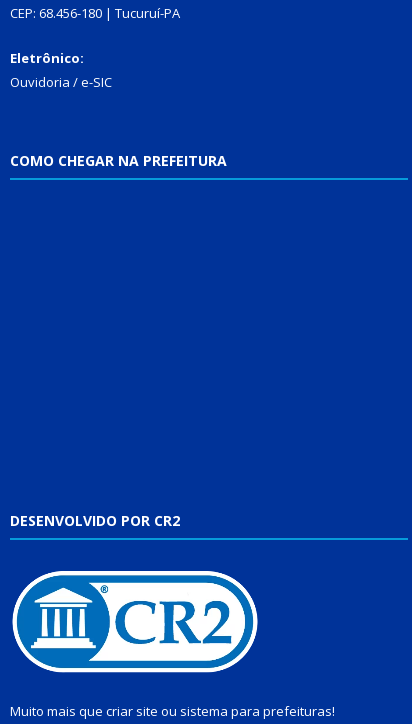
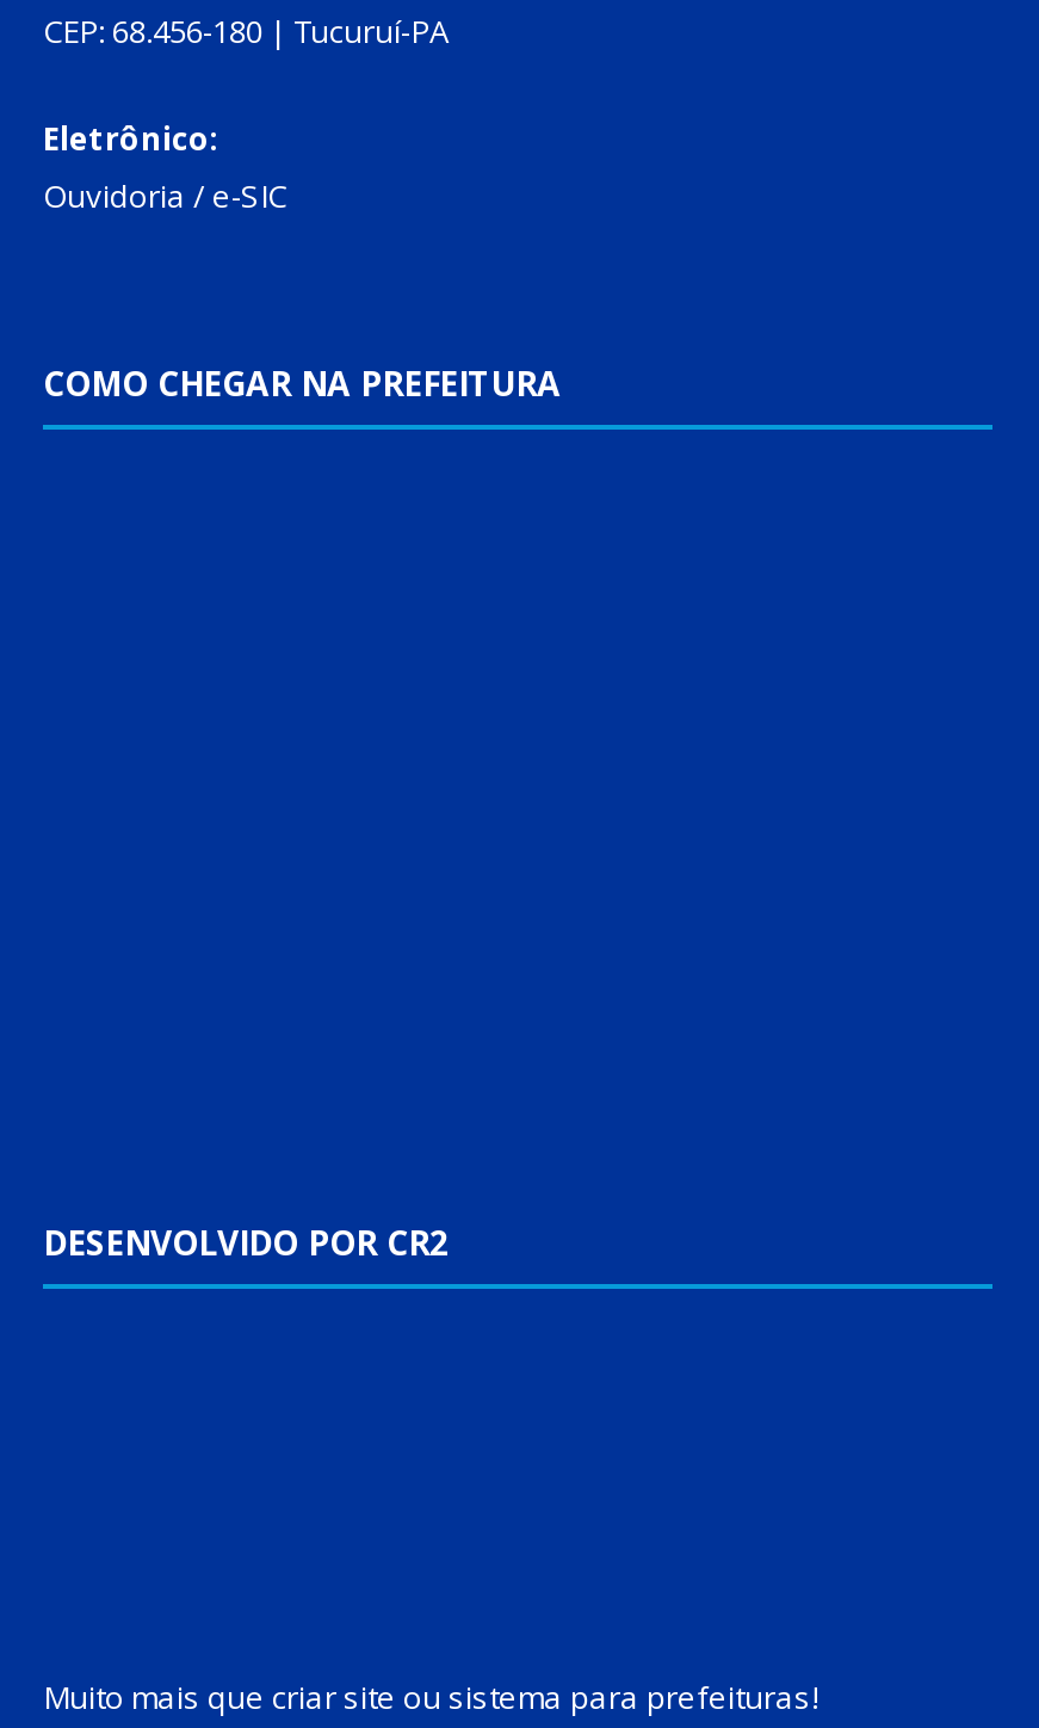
- [image]
